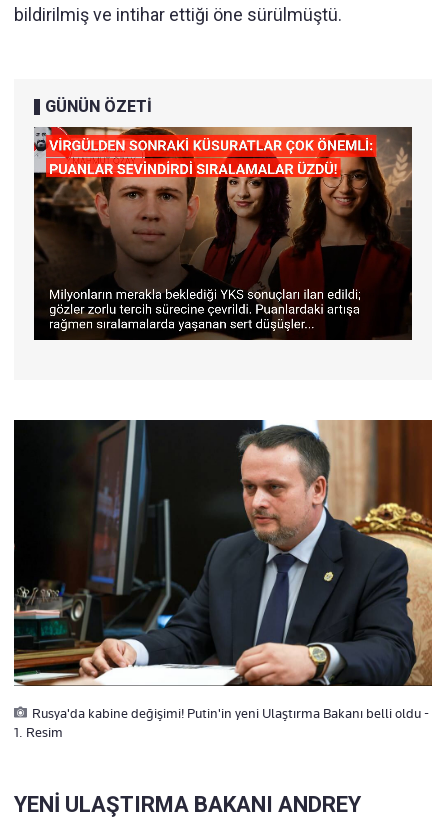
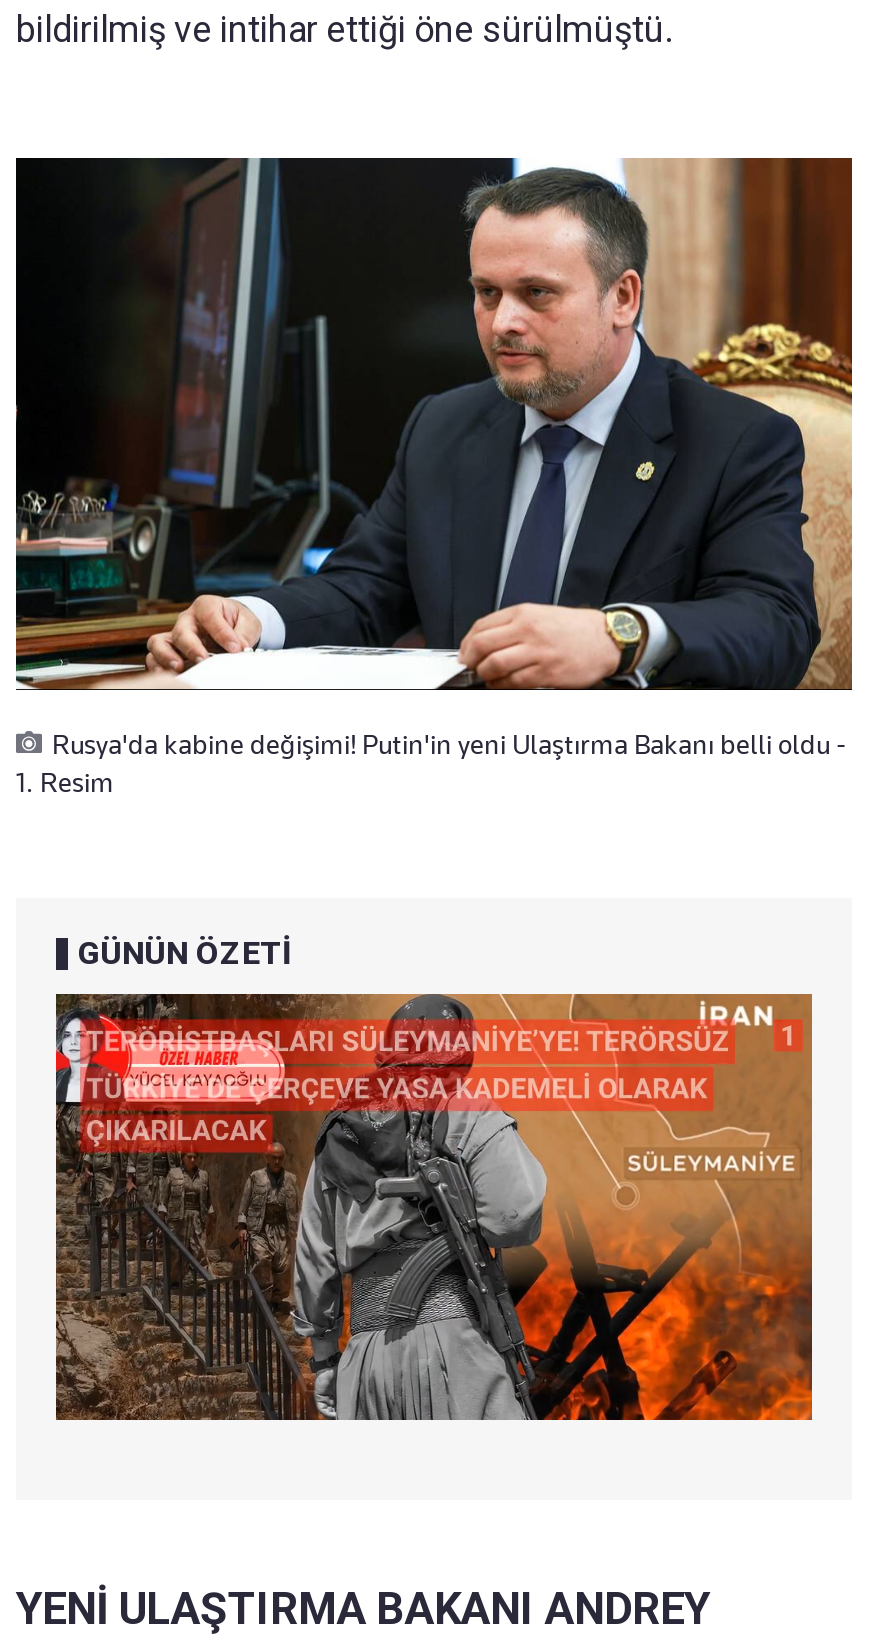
moved down: GÜNÜN ÖZETİ

- [image]

moved up: [image] | Rusya'da kabine değişimi! Putin'in yeni Ulaştırma Bakanı belli oldu - | 1. Resim

+ [image]
